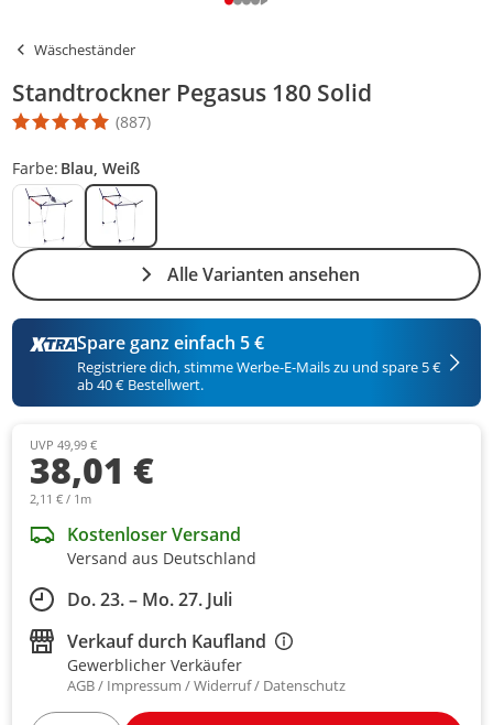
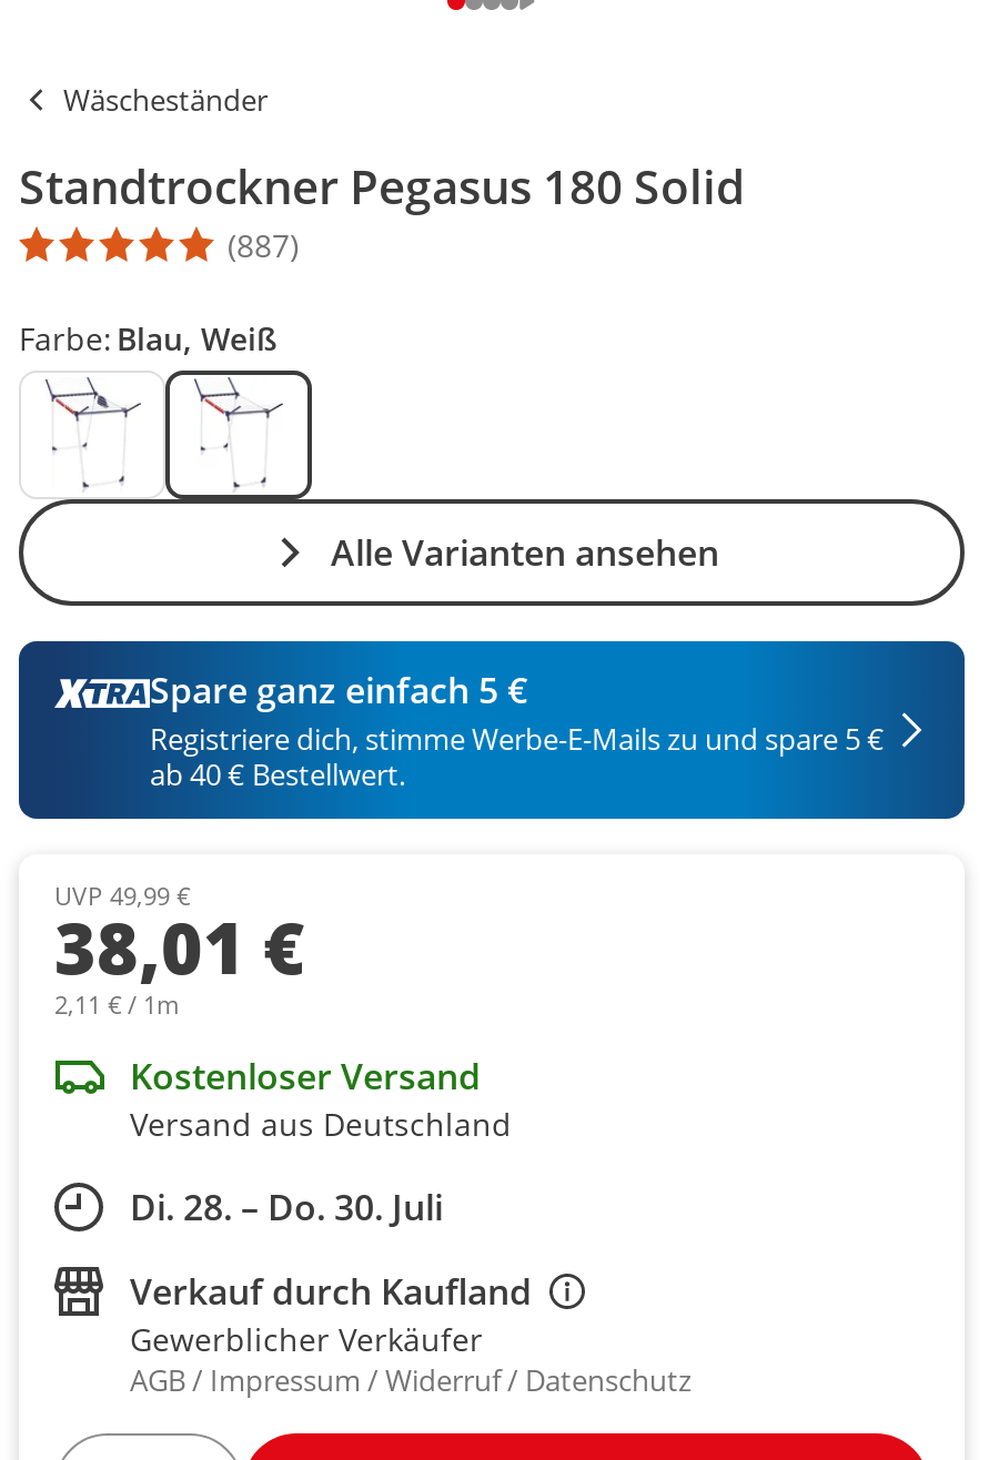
- Do. 23. – Mo. 27. Juli
+ Di. 28. – Do. 30. Juli
